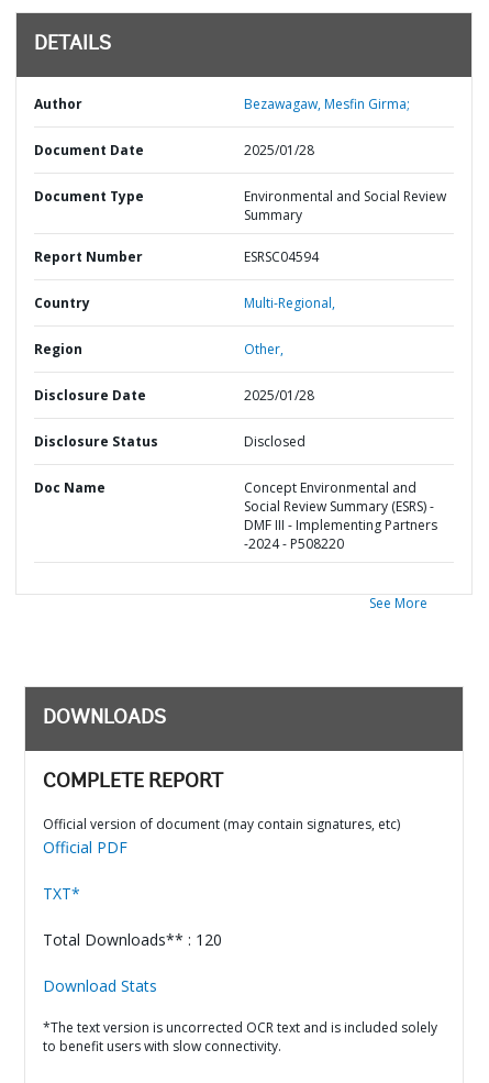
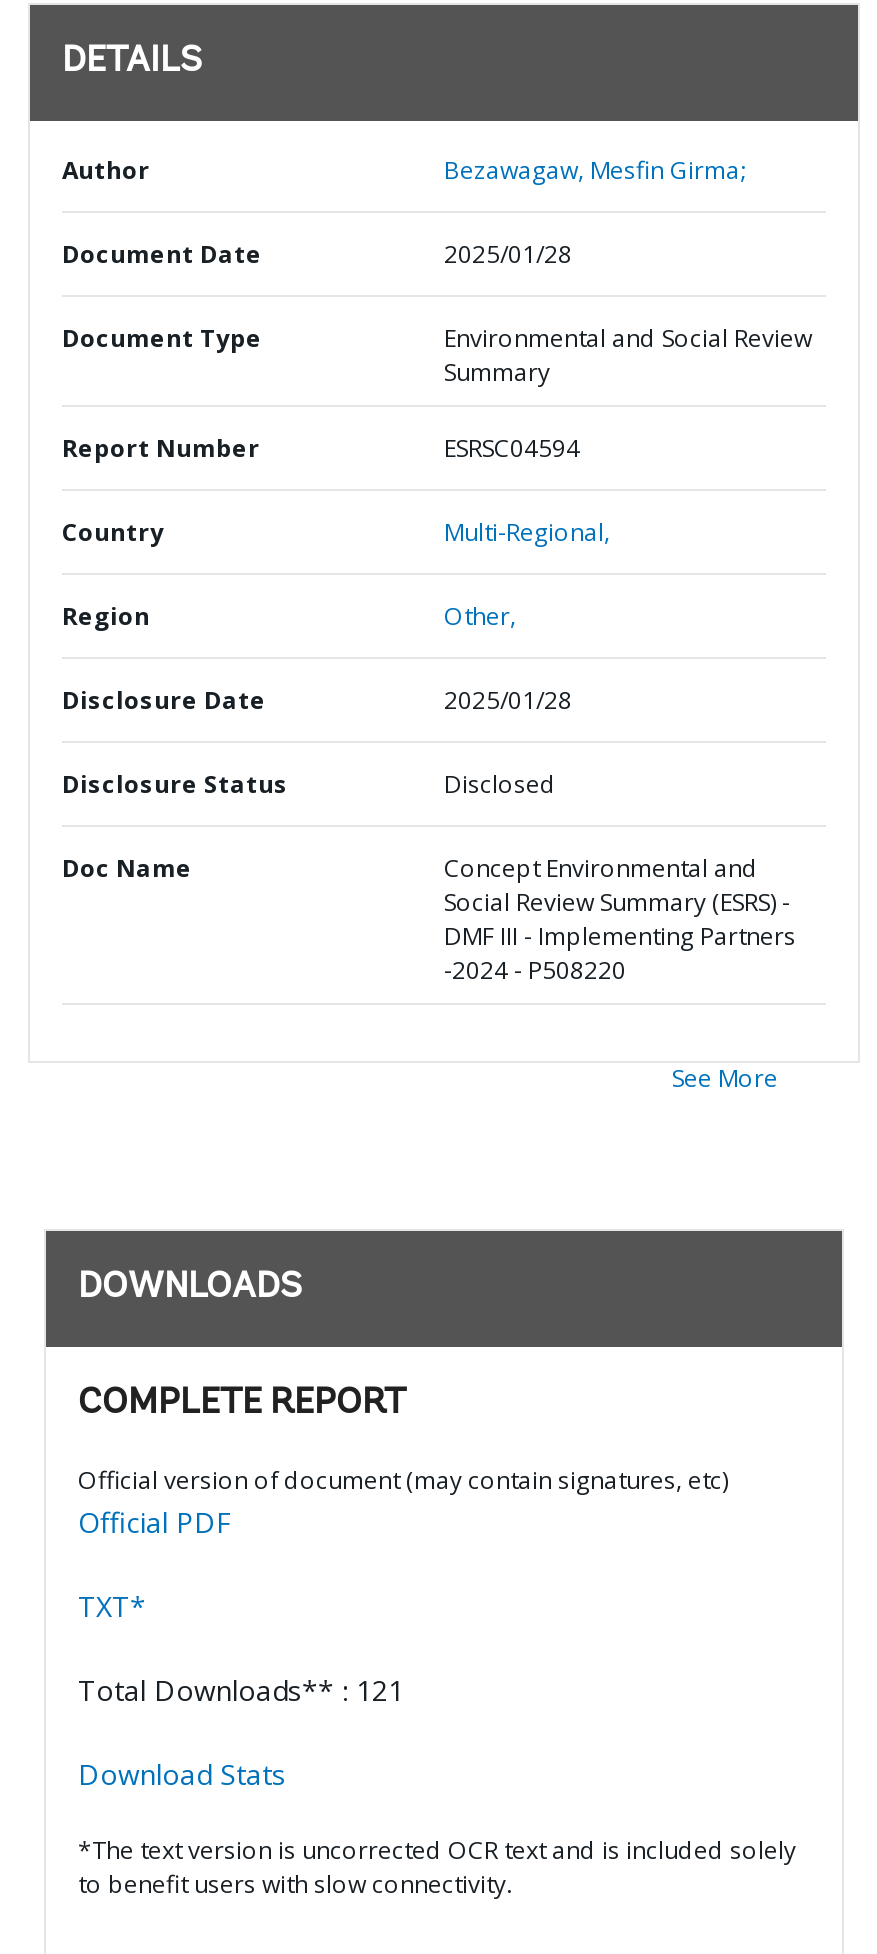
- Total Downloads** : 120
+ Total Downloads** : 121
